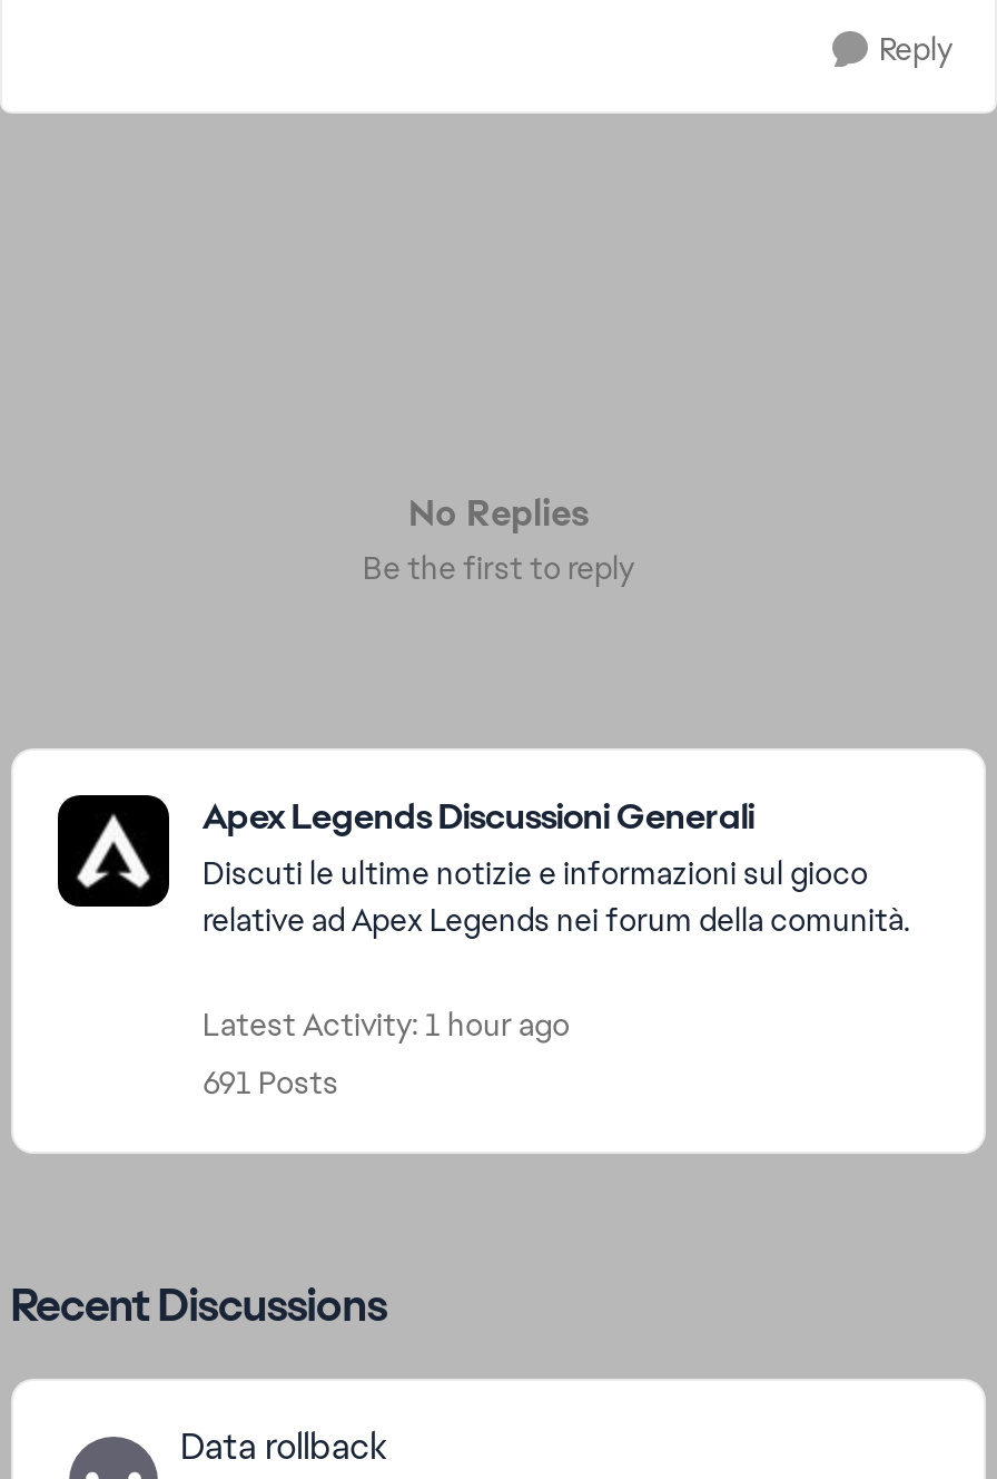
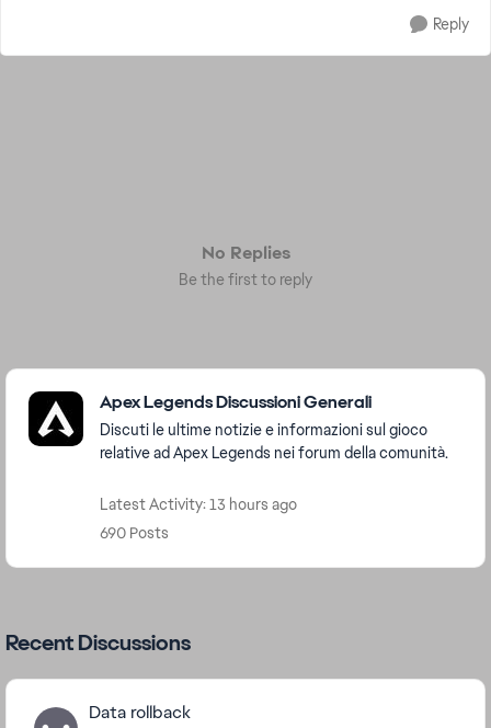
- Latest Activity: 1 hour ago
+ Latest Activity: 13 hours ago

- 691 Posts
+ 690 Posts
